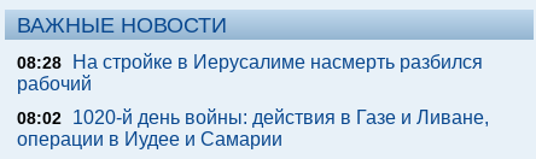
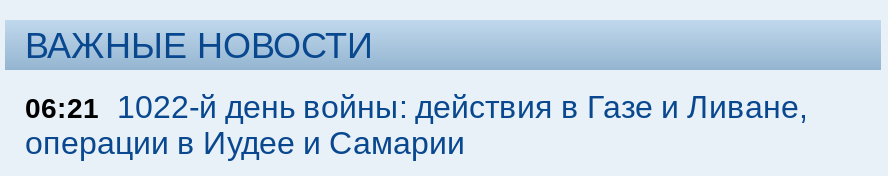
- 08:28 На стройке в Иерусалиме насмерть разбился
- рабочий
- 08:02 1020-й день войны: действия в Газе и Ливане,
+ 06:21 1022-й день войны: действия в Газе и Ливане,
